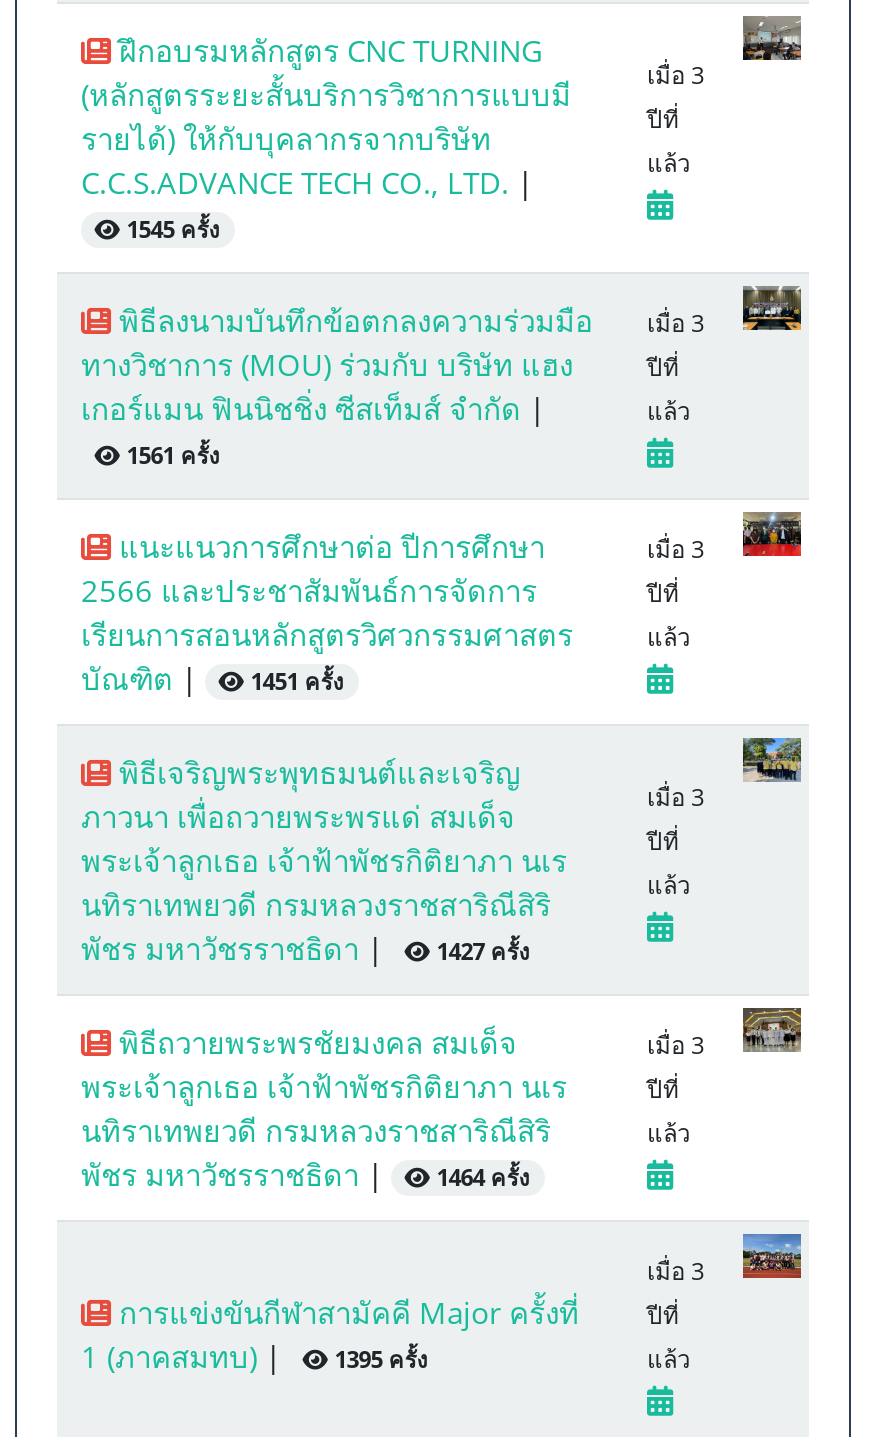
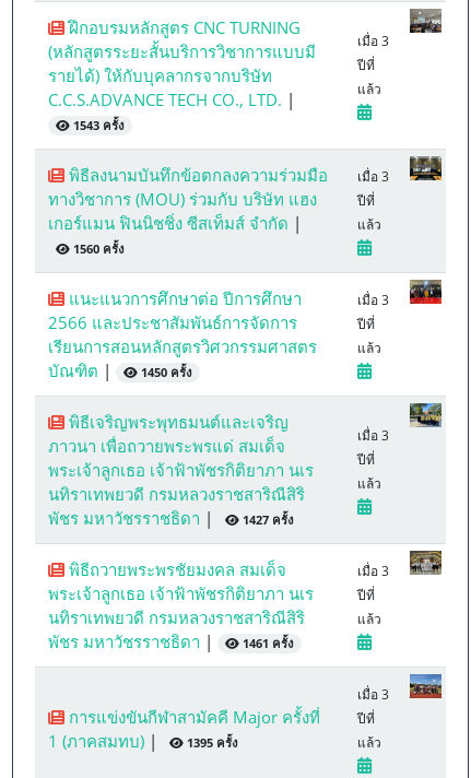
- 1545 ครั้ง
+ 1543 ครั้ง

- 1561 ครั้ง
+ 1560 ครั้ง

- 1451 ครั้ง
+ 1450 ครั้ง

- 1464 ครั้ง
+ 1461 ครั้ง
